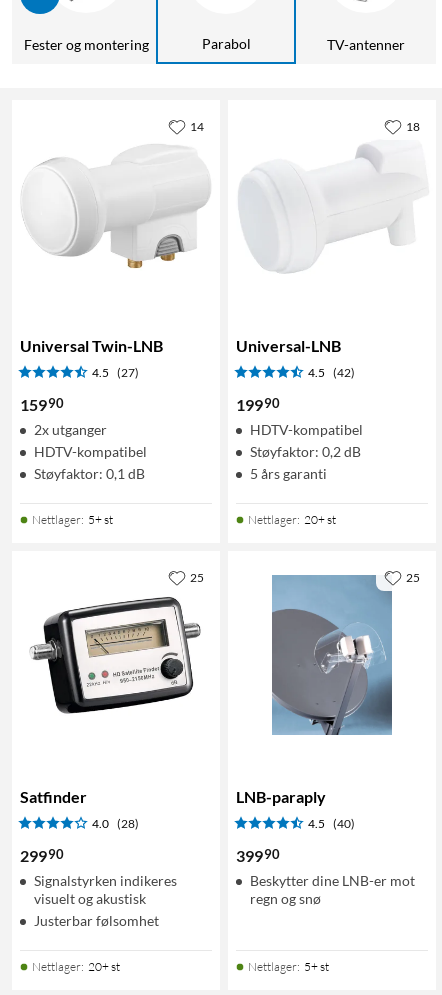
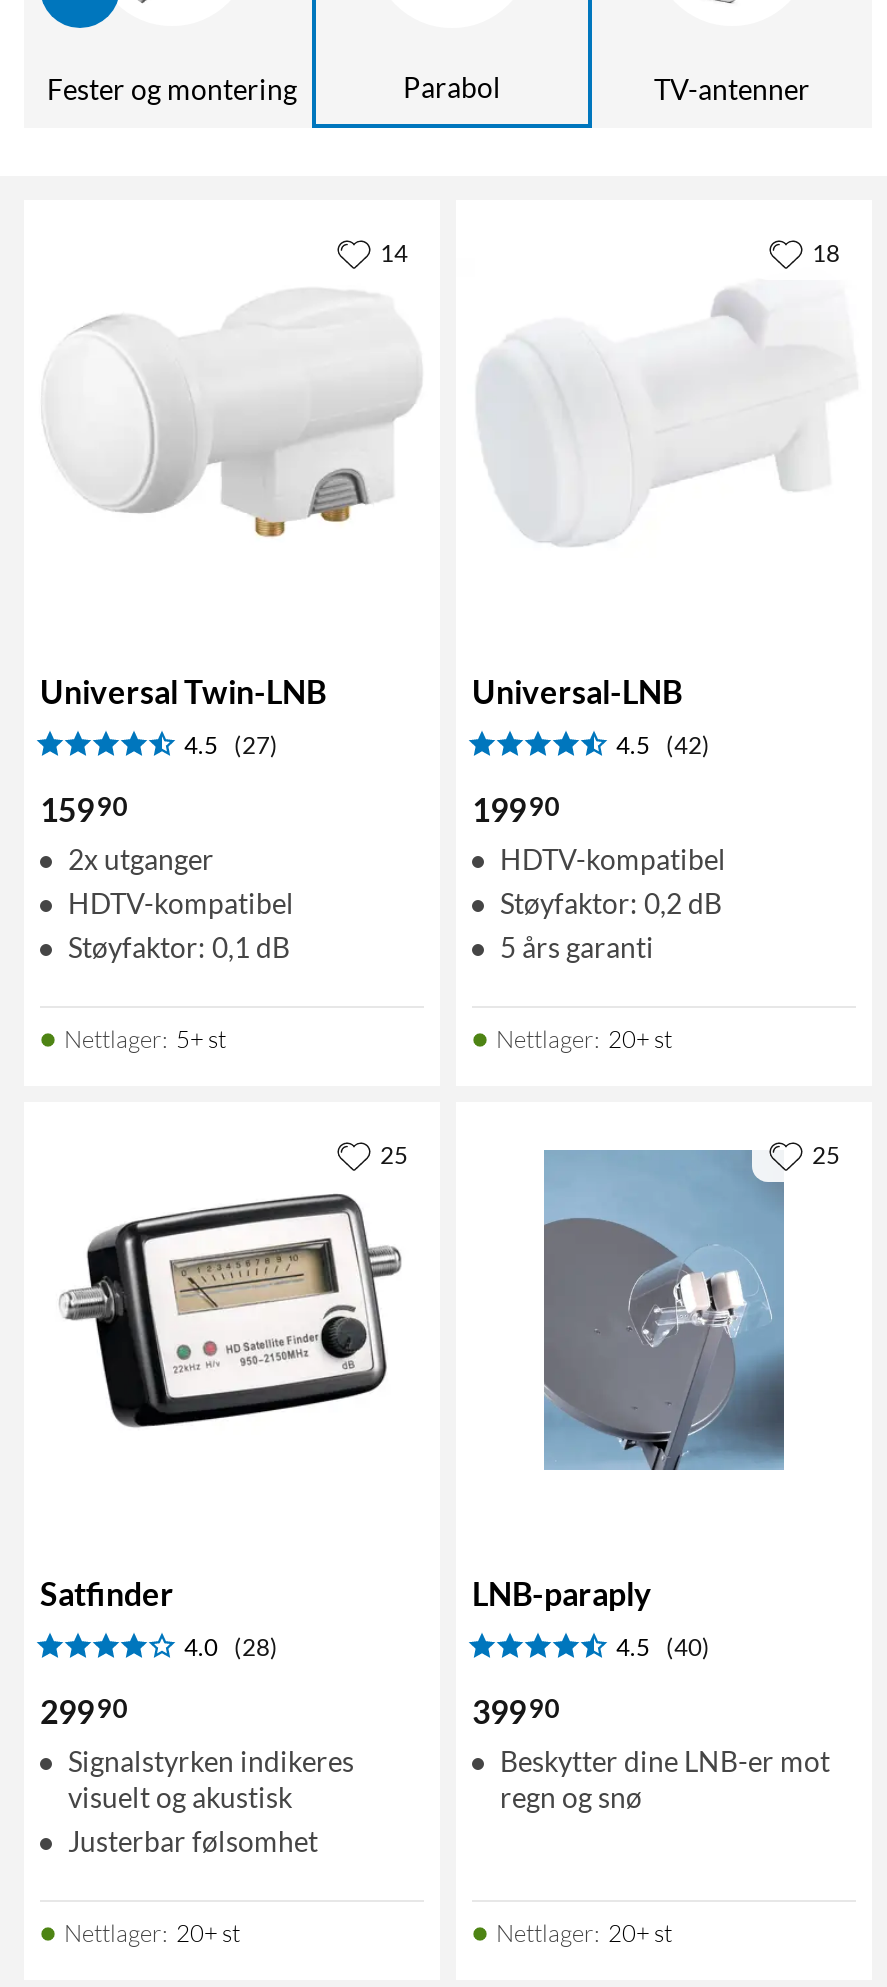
- Nettlager: 5+ st
+ Nettlager: 20+ st
